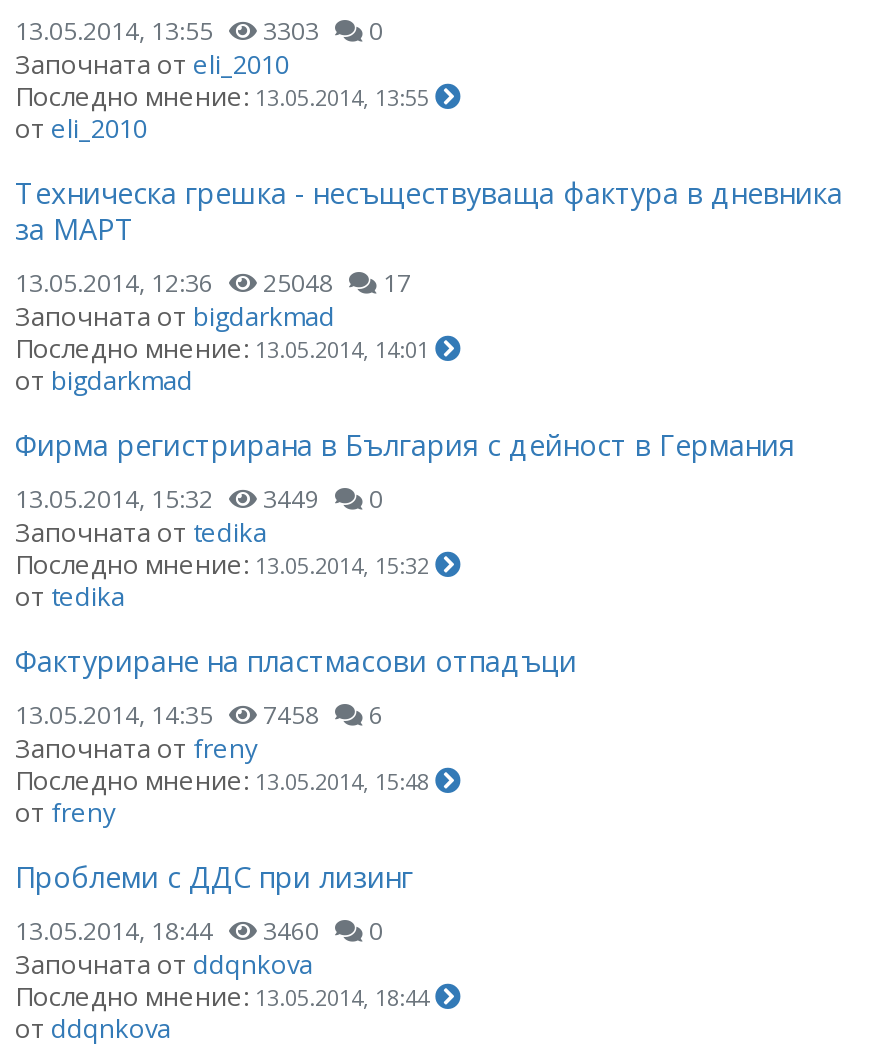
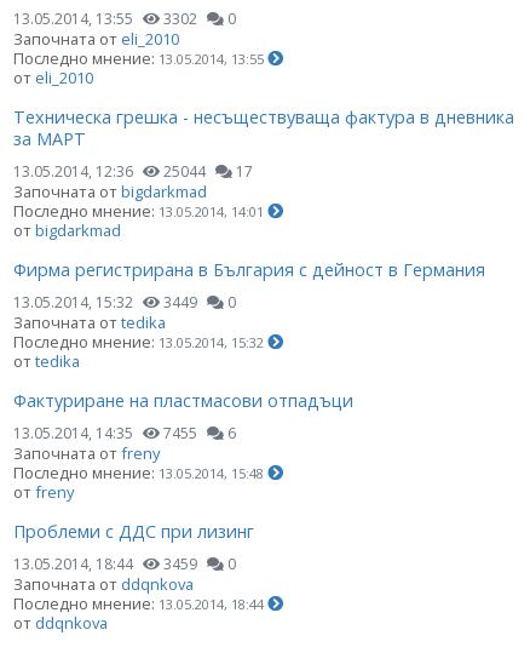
- 13.05.2014, 13:55 3303 0
+ 13.05.2014, 13:55 3302 0

- 13.05.2014, 12:36 25048 17
+ 13.05.2014, 12:36 25044 17

- 13.05.2014, 14:35 7458 6
+ 13.05.2014, 14:35 7455 6

- 13.05.2014, 18:44 3460 0
+ 13.05.2014, 18:44 3459 0
